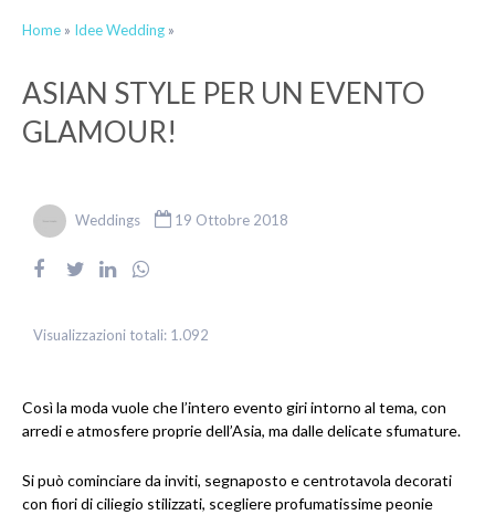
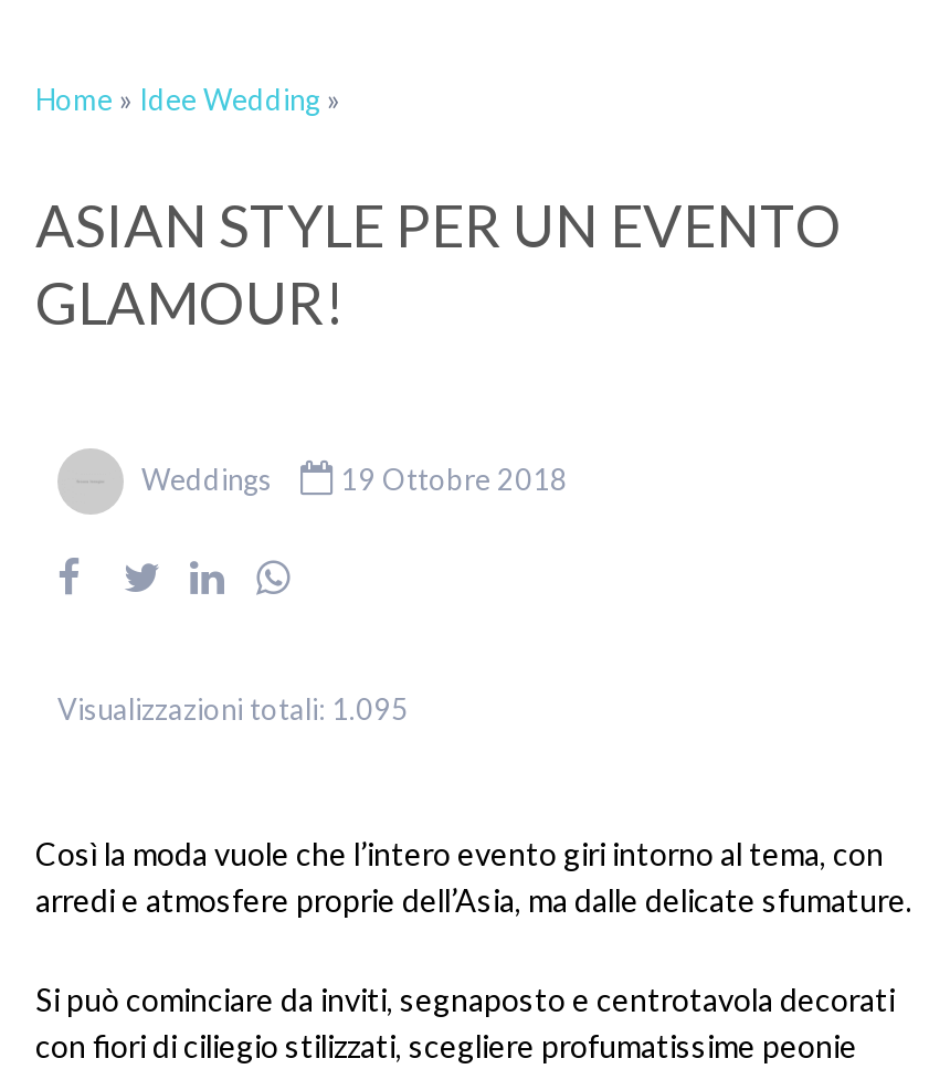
- Visualizzazioni totali: 1.092
+ Visualizzazioni totali: 1.095
